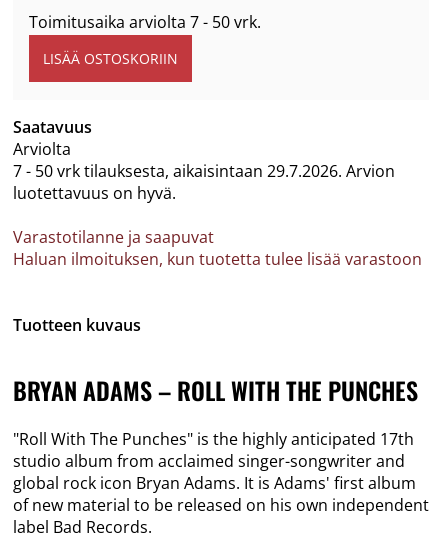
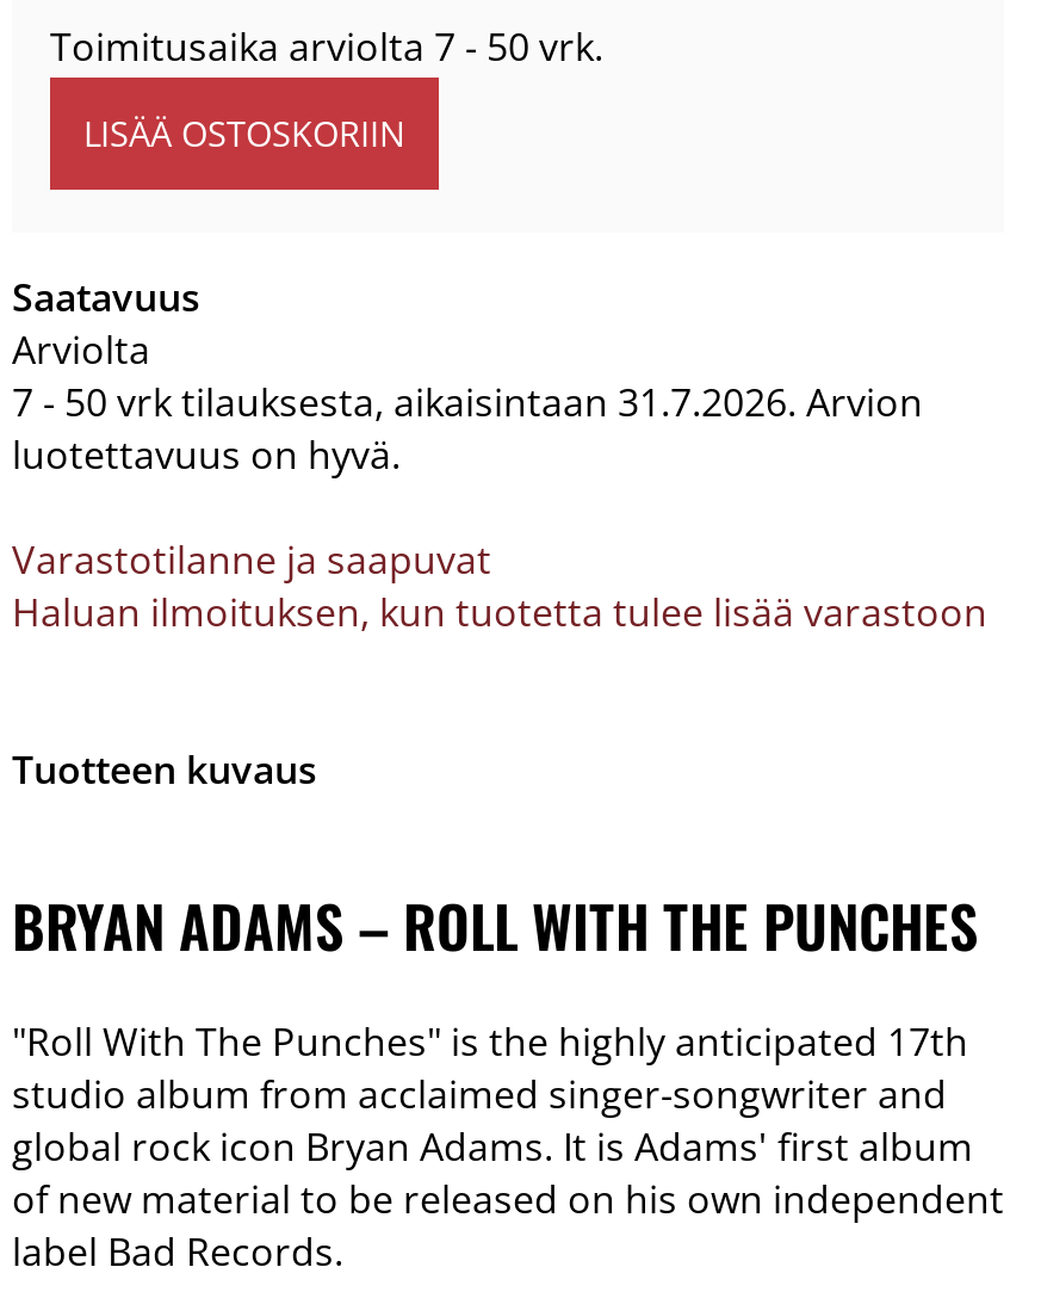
- 7 - 50 vrk tilauksesta, aikaisintaan 29.7.2026. Arvion
+ 7 - 50 vrk tilauksesta, aikaisintaan 31.7.2026. Arvion
